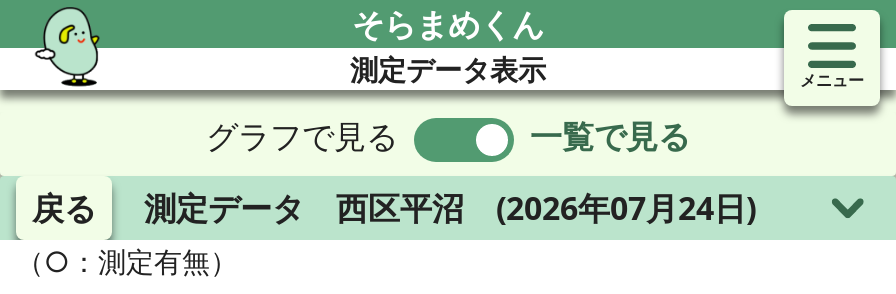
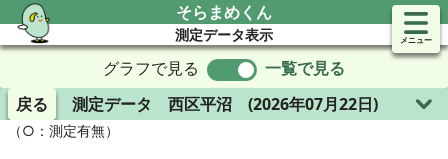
- 戻る 測定データ 西区平沼 (2026年07月24日)
+ 戻る 測定データ 西区平沼 (2026年07月22日)
